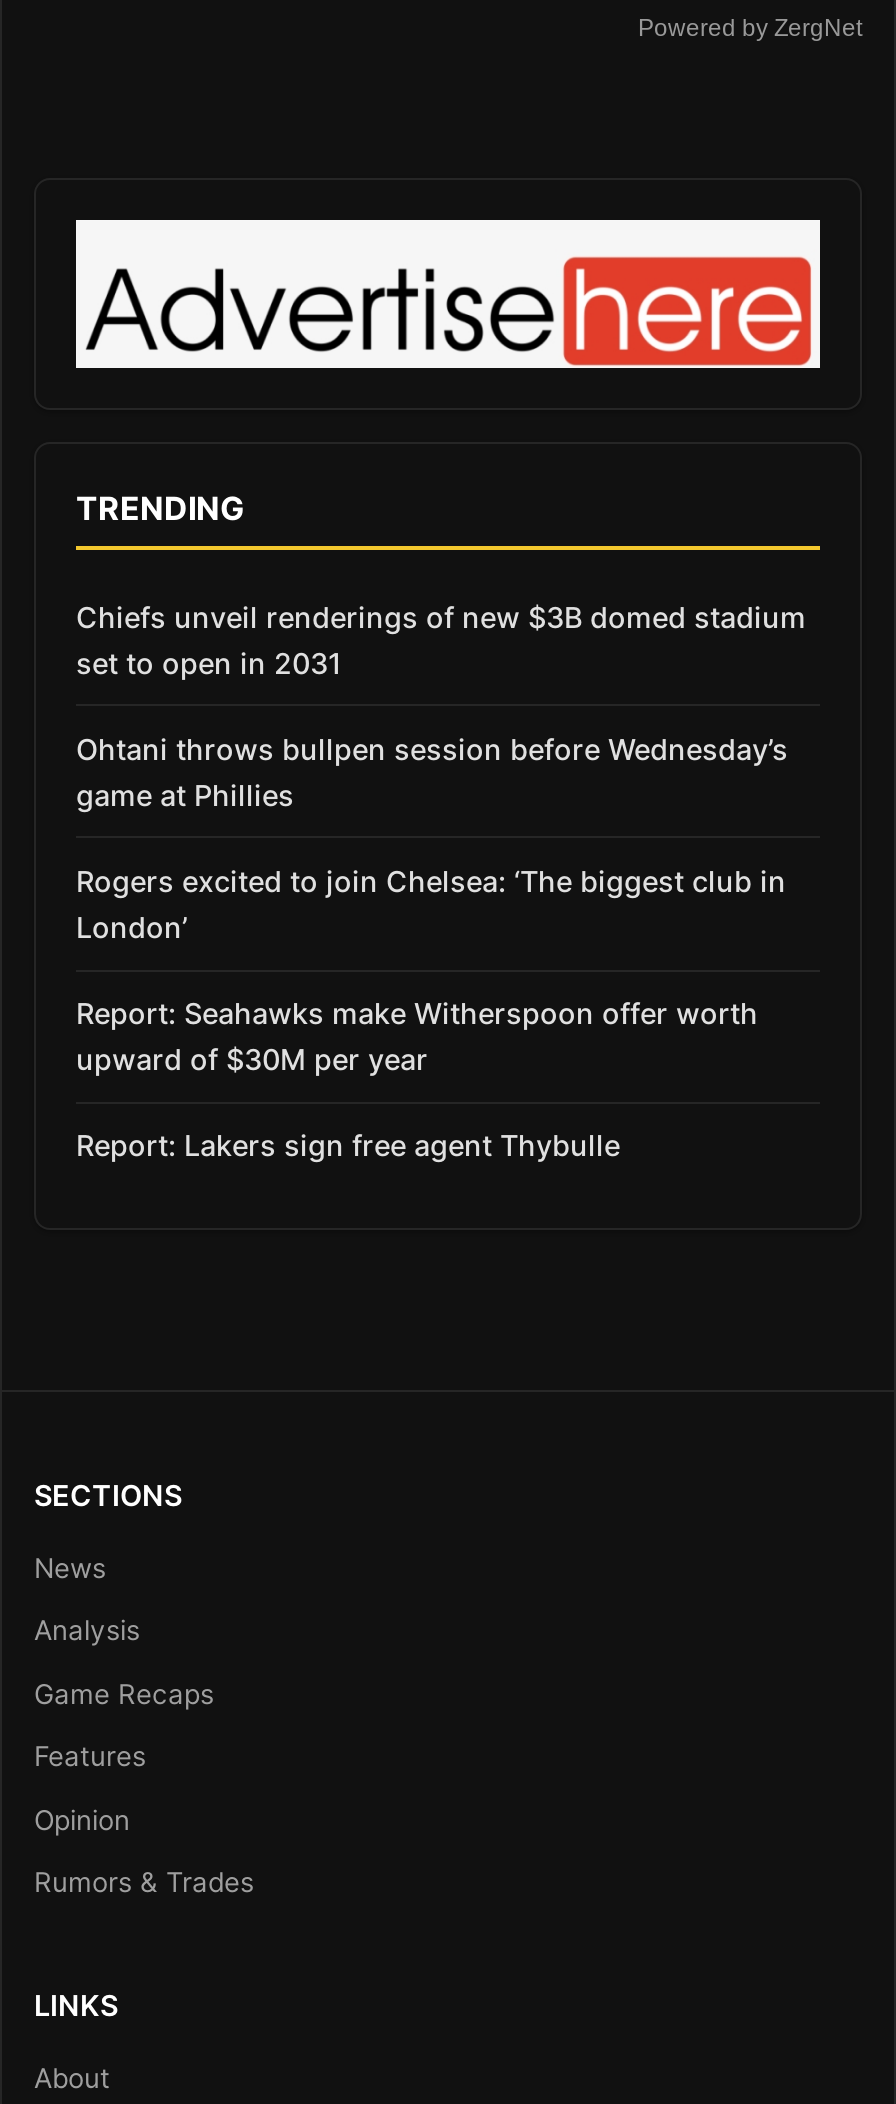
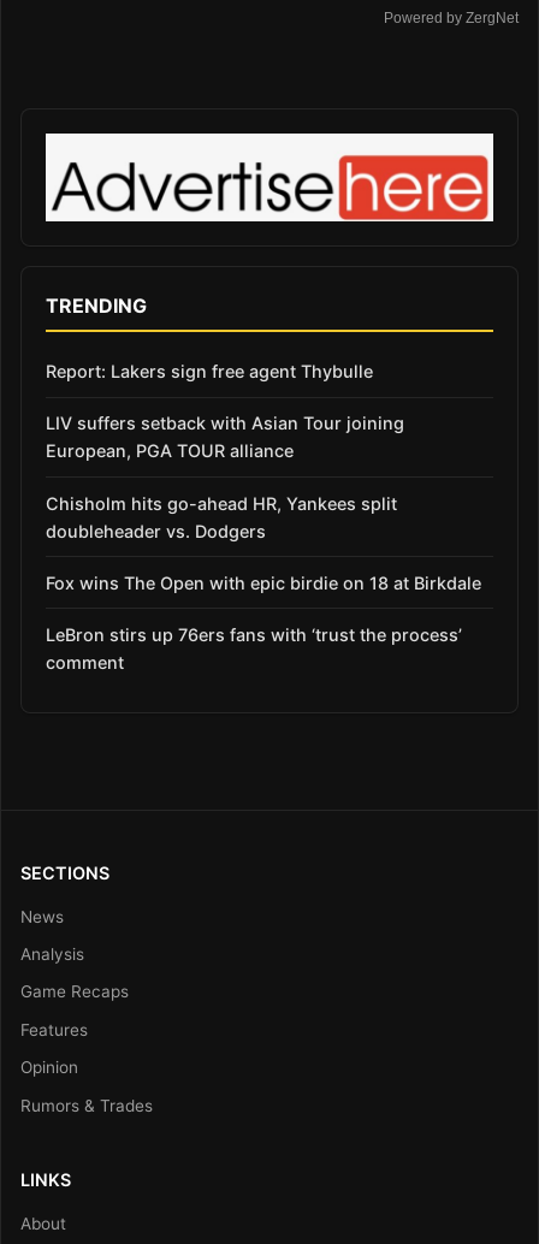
- Chiefs unveil renderings of new $3B domed stadium
- set to open in 2031
- Ohtani throws bullpen session before Wednesday’s
- game at Phillies
- Rogers excited to join Chelsea: ‘The biggest club in
- London’
- Report: Seahawks make Witherspoon offer worth
- upward of $30M per year

moved up: Report: Lakers sign free agent Thybulle

+ LIV suffers setback with Asian Tour joining
+ European, PGA TOUR alliance
+ Chisholm hits go-ahead HR, Yankees split
+ doubleheader vs. Dodgers
+ Fox wins The Open with epic birdie on 18 at Birkdale
+ LeBron stirs up 76ers fans with ‘trust the process’
+ comment
